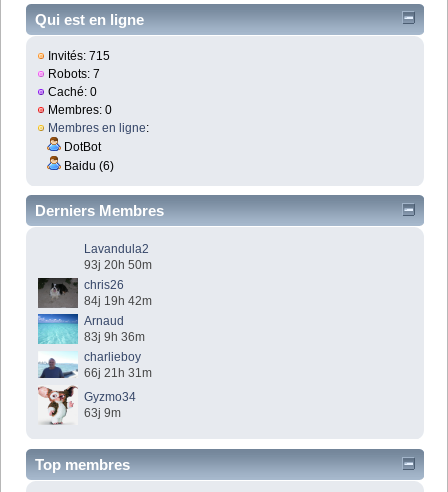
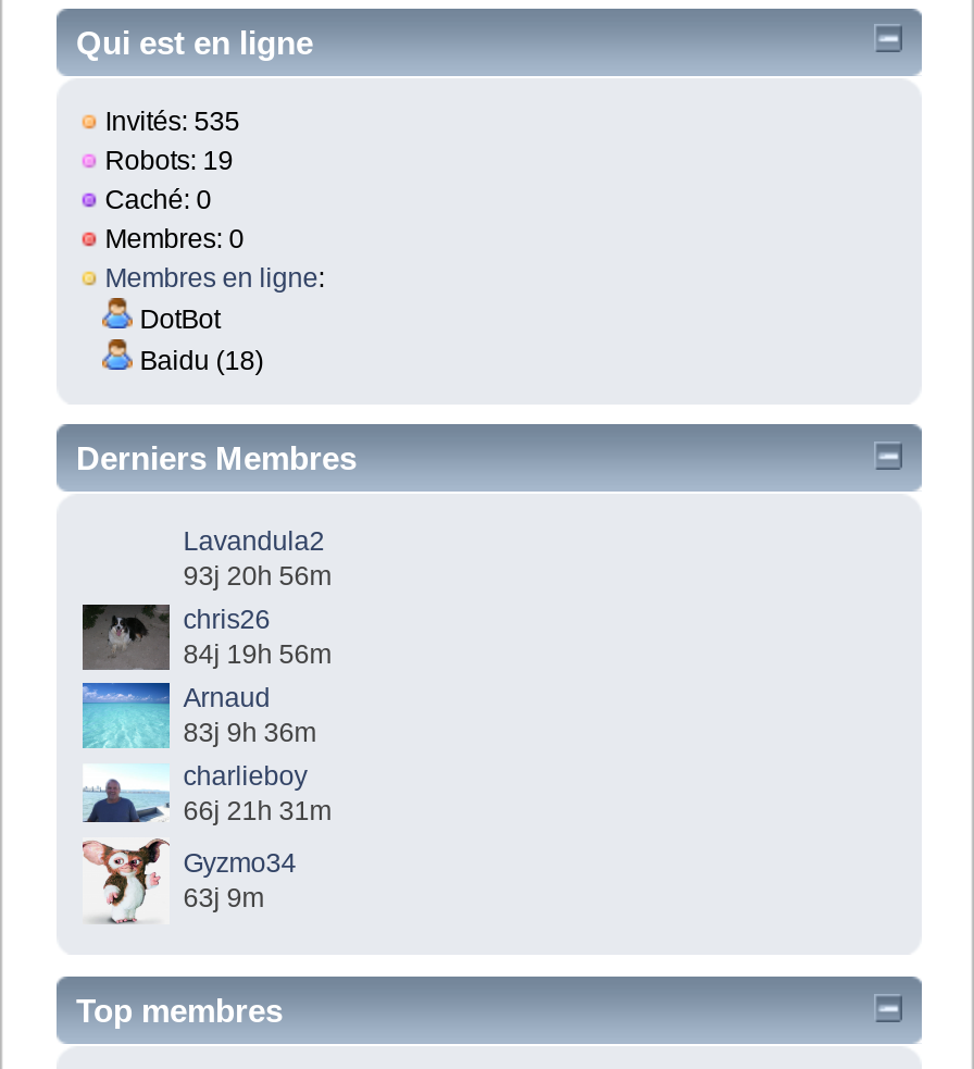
- Invités: 715
+ Invités: 535

- Robots: 7
+ Robots: 19

- Baidu (6)
+ Baidu (18)

- 93j 20h 50m
+ 93j 20h 56m

- 84j 19h 42m
+ 84j 19h 56m
